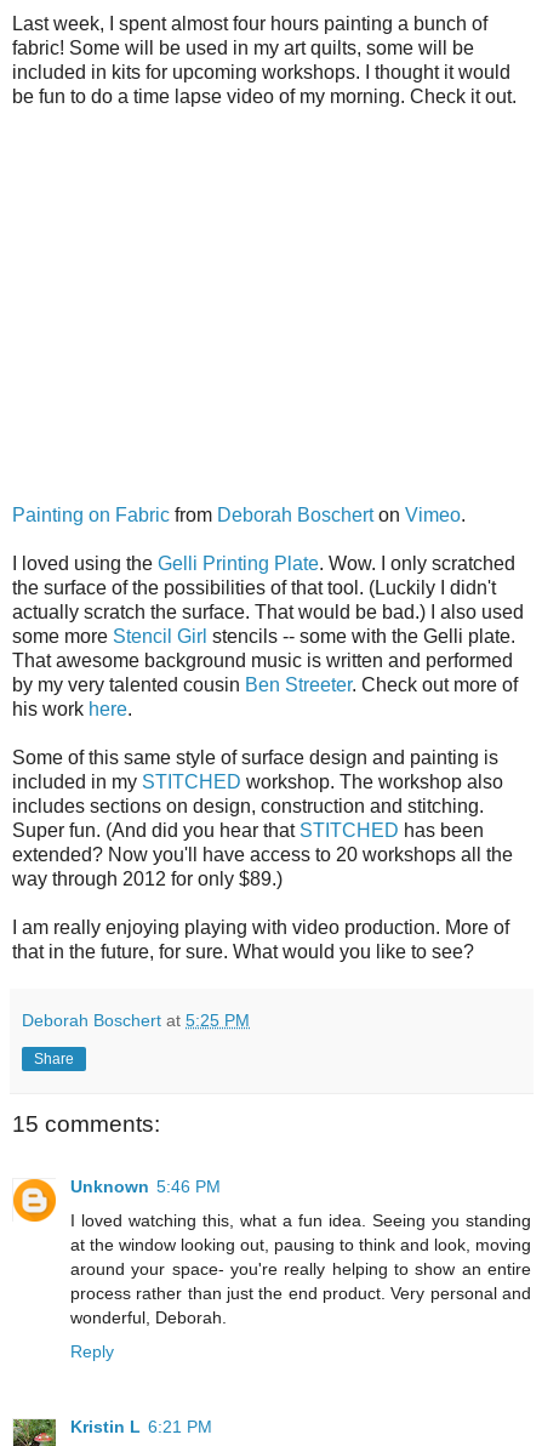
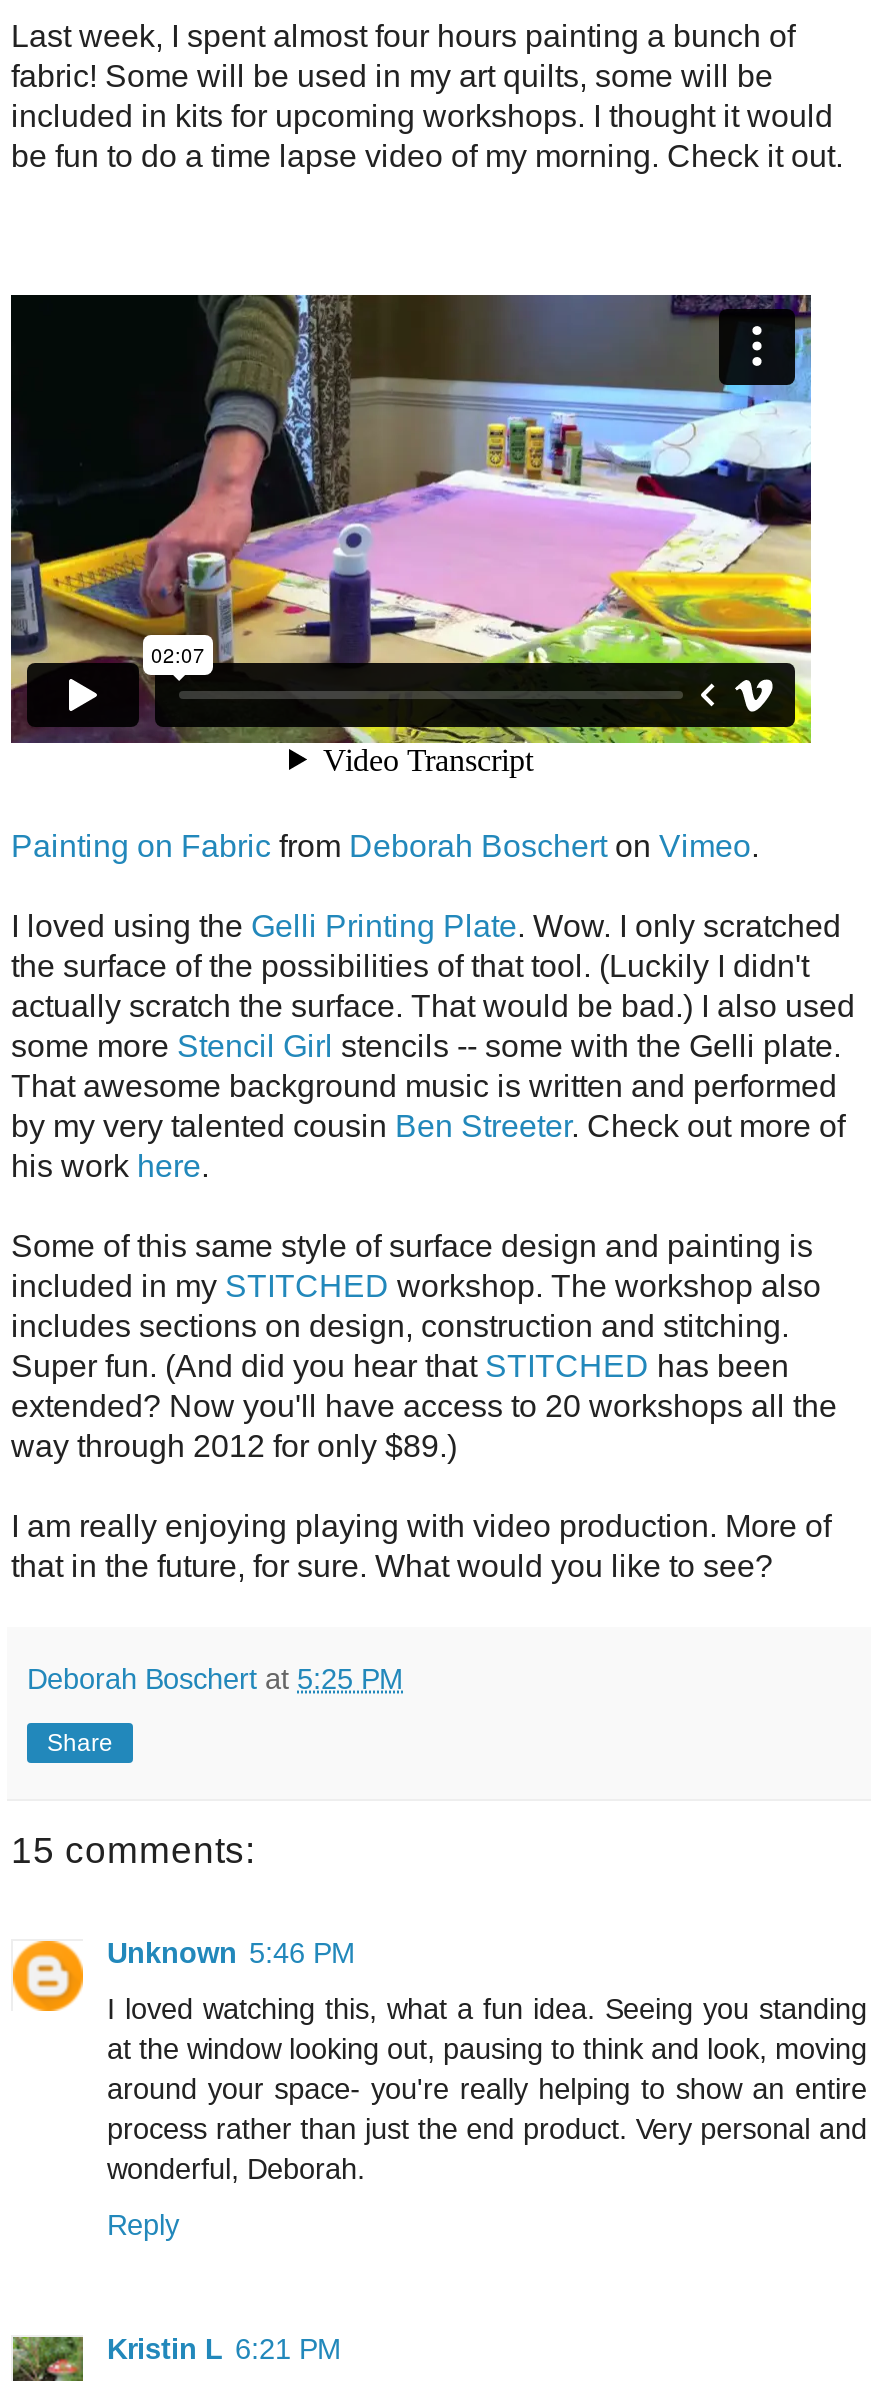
+ [image]
